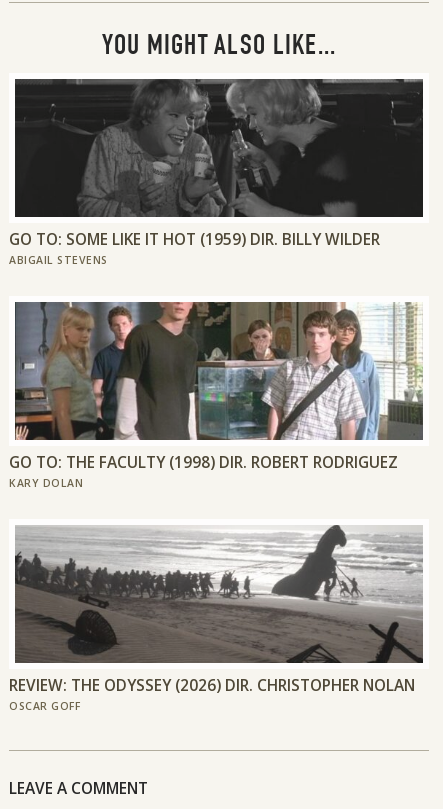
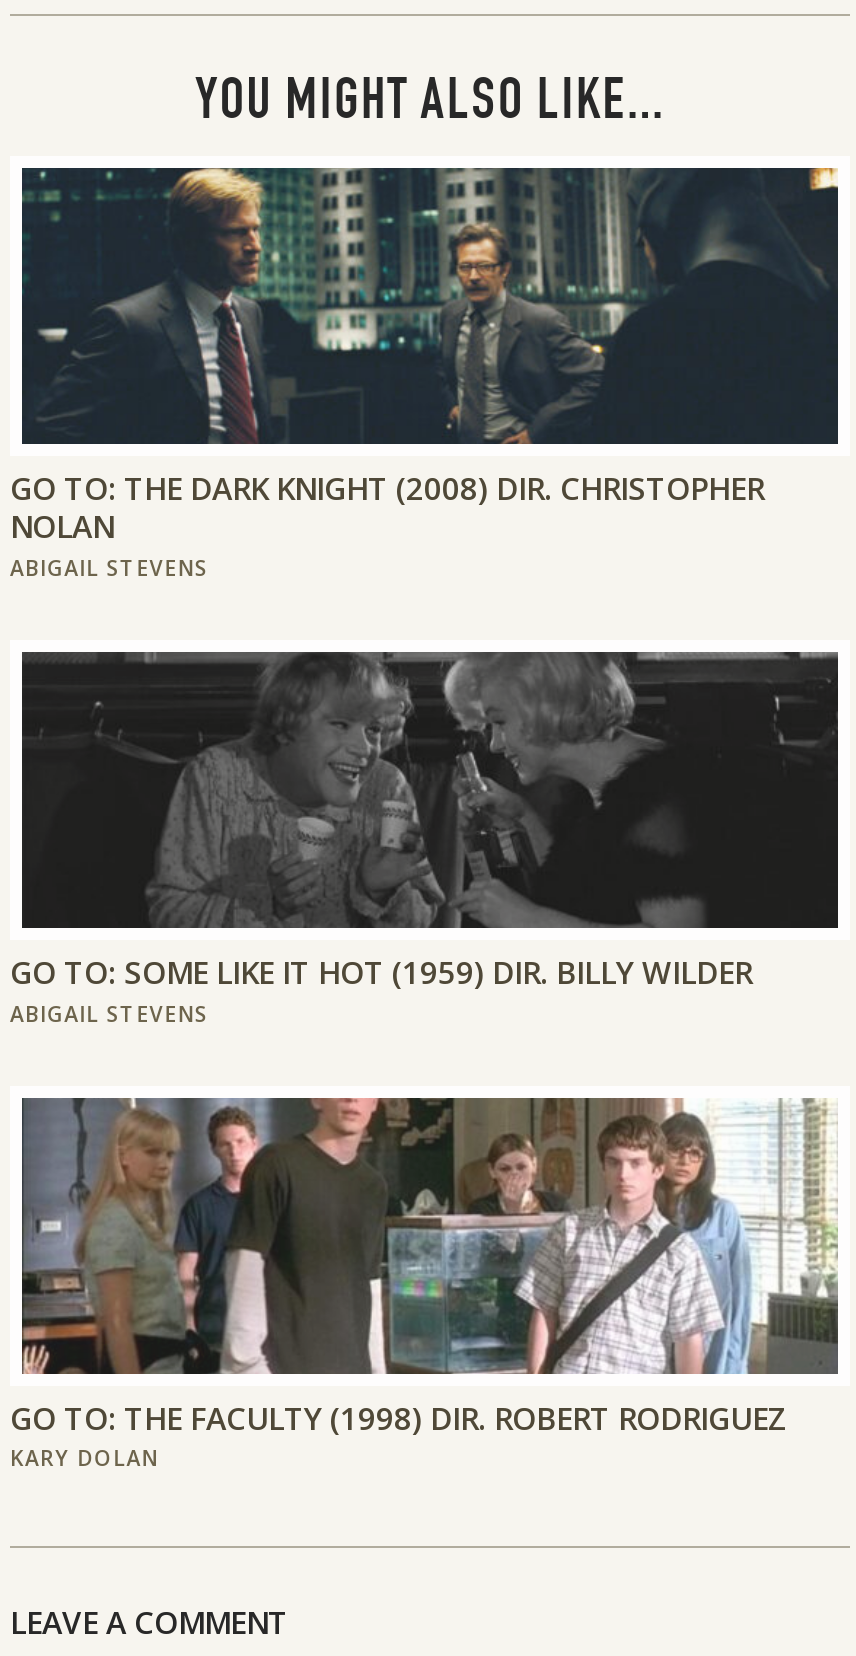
+ [image]
+ GO TO: THE DARK KNIGHT (2008) DIR. CHRISTOPHER
+ NOLAN
+ ABIGAIL STEVENS

moved down: [image] | GO TO: SOME LIKE IT HOT (1959) DIR. BILLY WILDER | ABIGAIL STEVENS | GO TO: THE FACULTY (1998) DIR. ROBERT RODRIGUEZ | KARY DOLAN

- [image]
- REVIEW: THE ODYSSEY (2026) DIR. CHRISTOPHER NOLAN
- OSCAR GOFF
